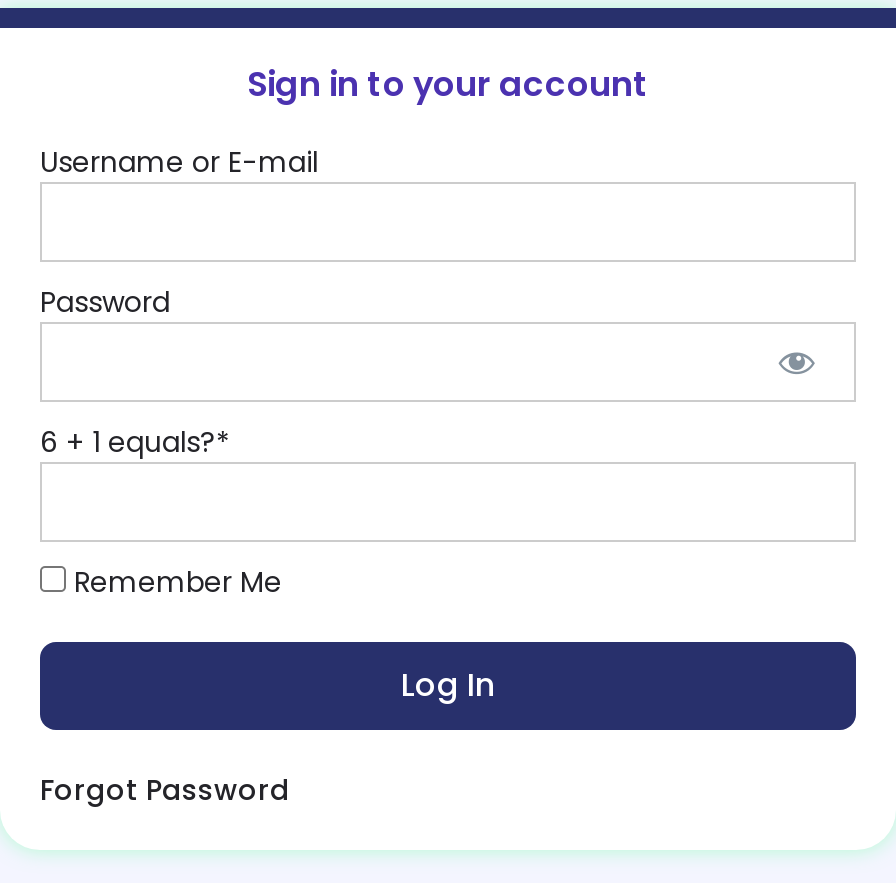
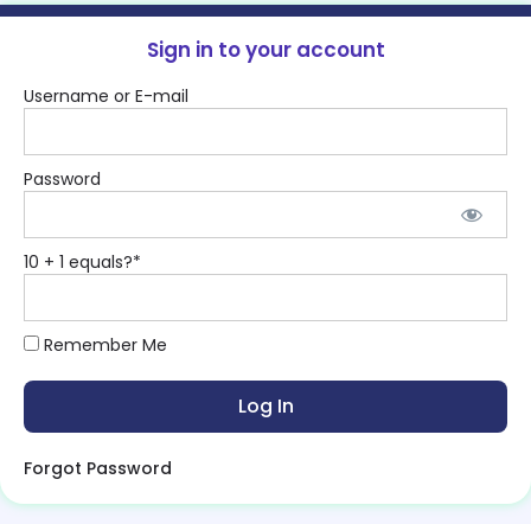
- 6 + 1 equals?*
+ 10 + 1 equals?*
